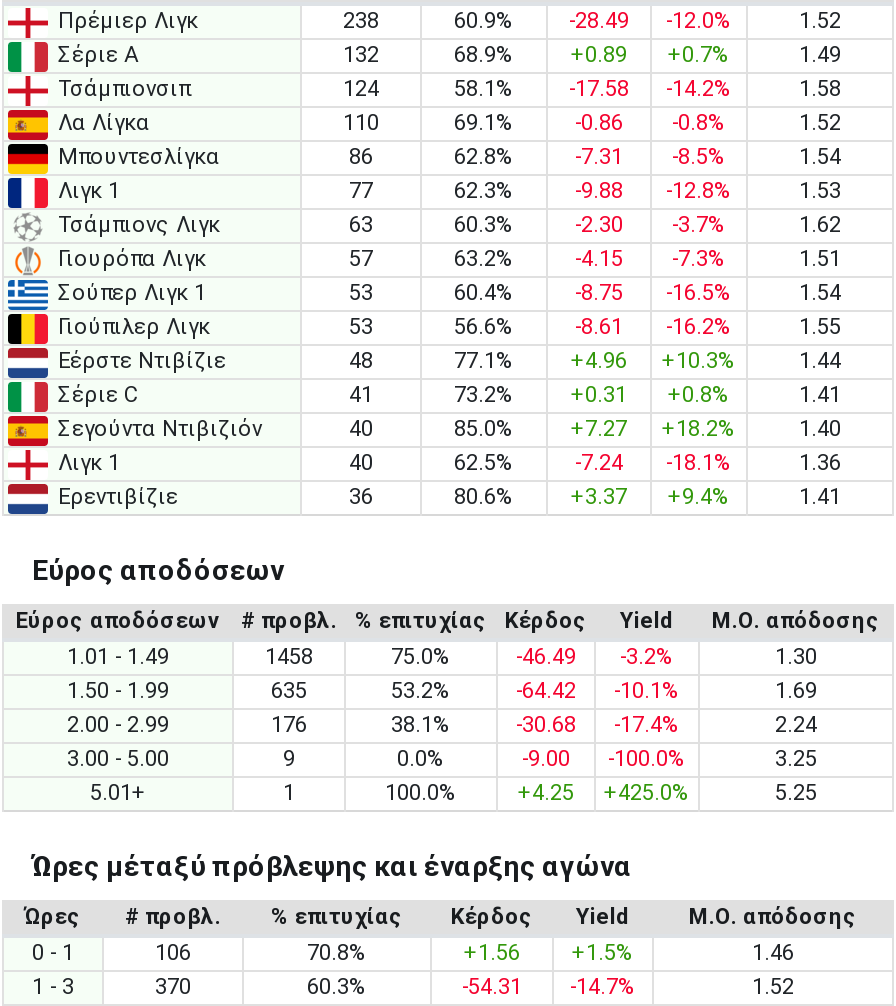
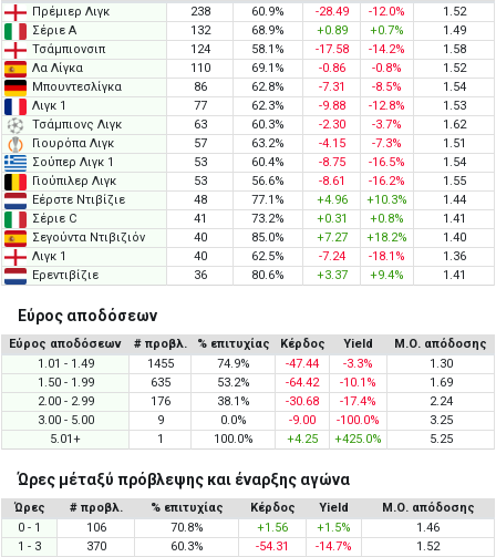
- 1458
+ 1455

- 75.0%
+ 74.9%

- -46.49
+ -47.44

- -3.2%
+ -3.3%
